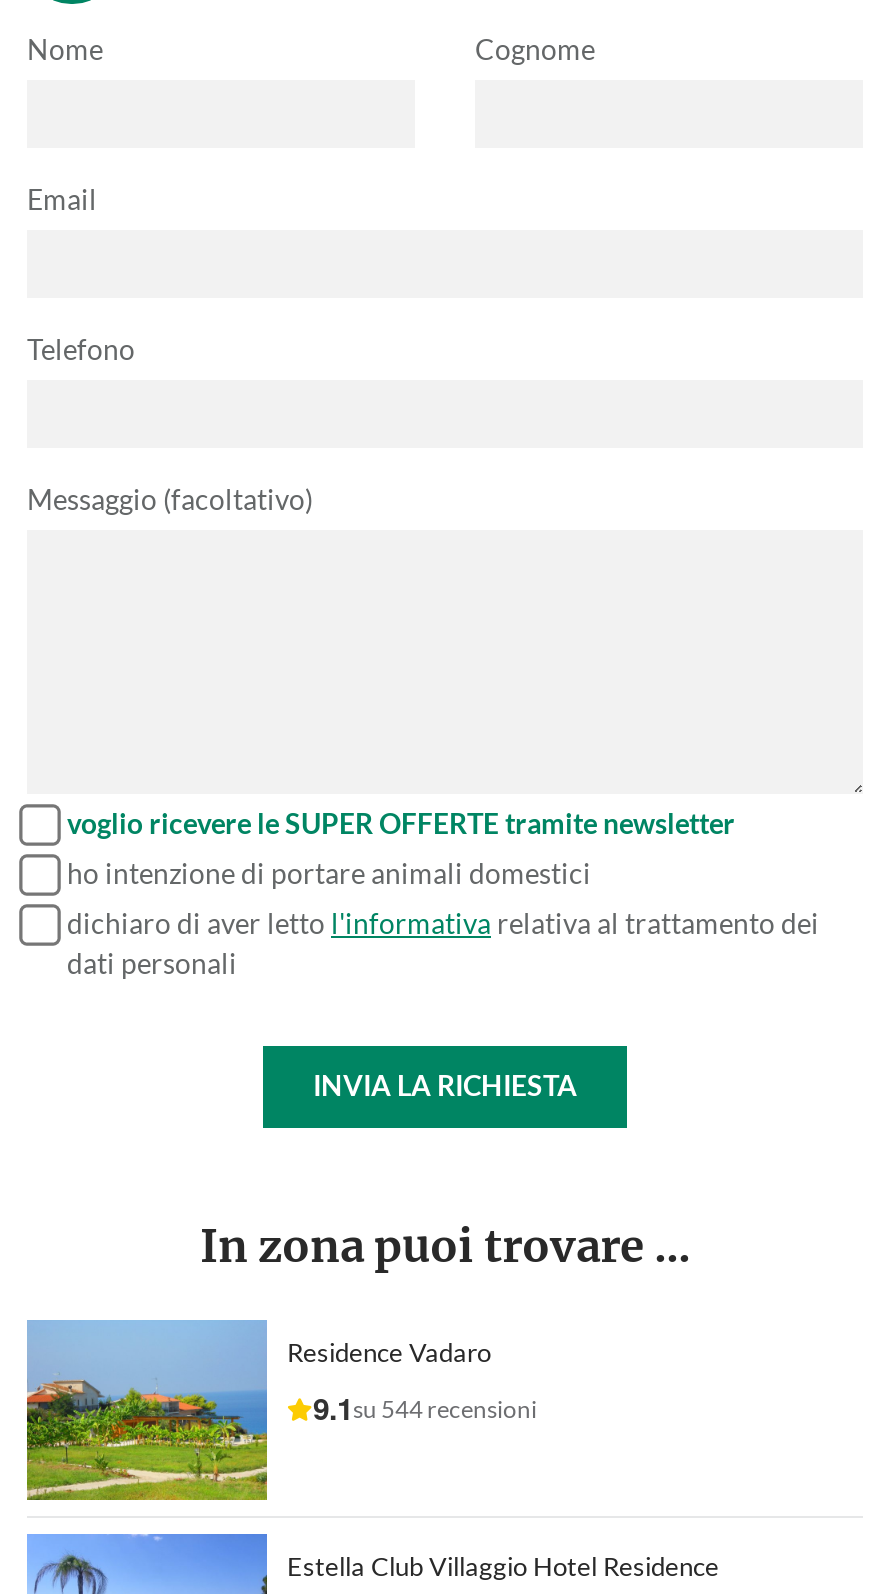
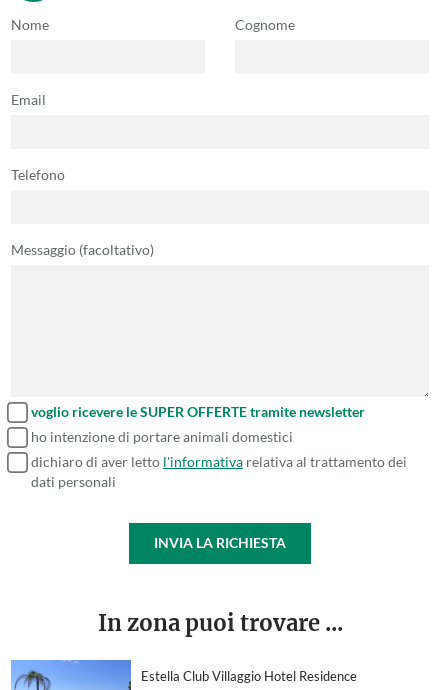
- [image]
- Residence Vadaro
- 9.1su 544 recensioni
